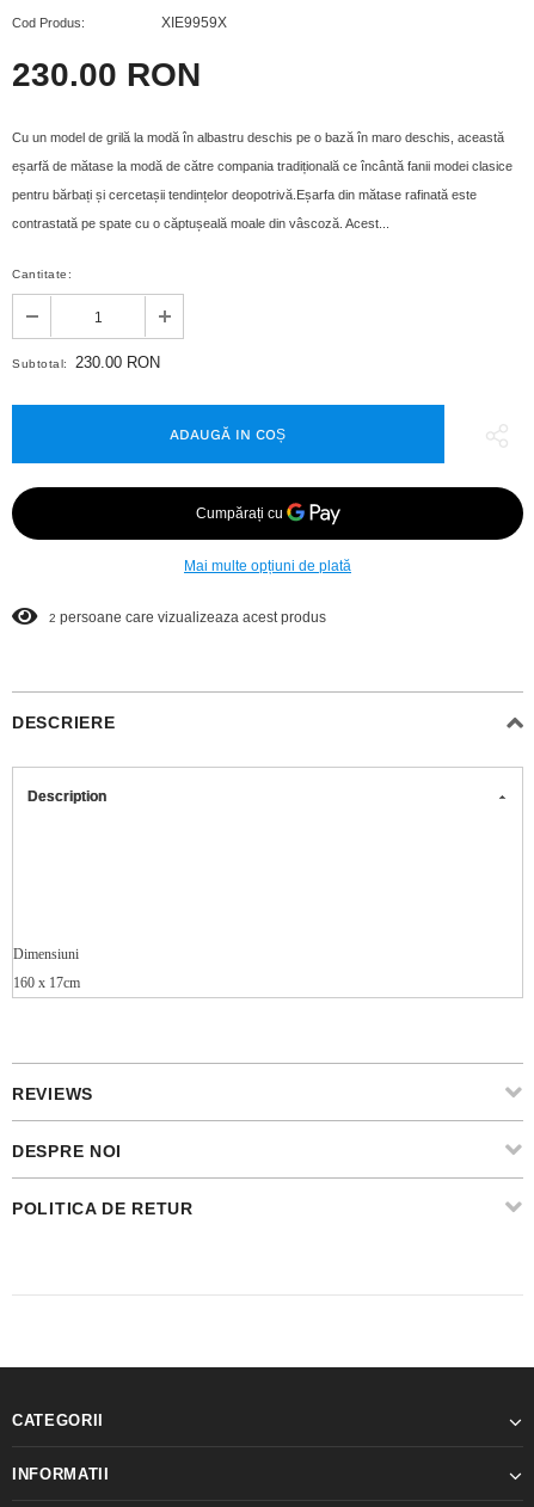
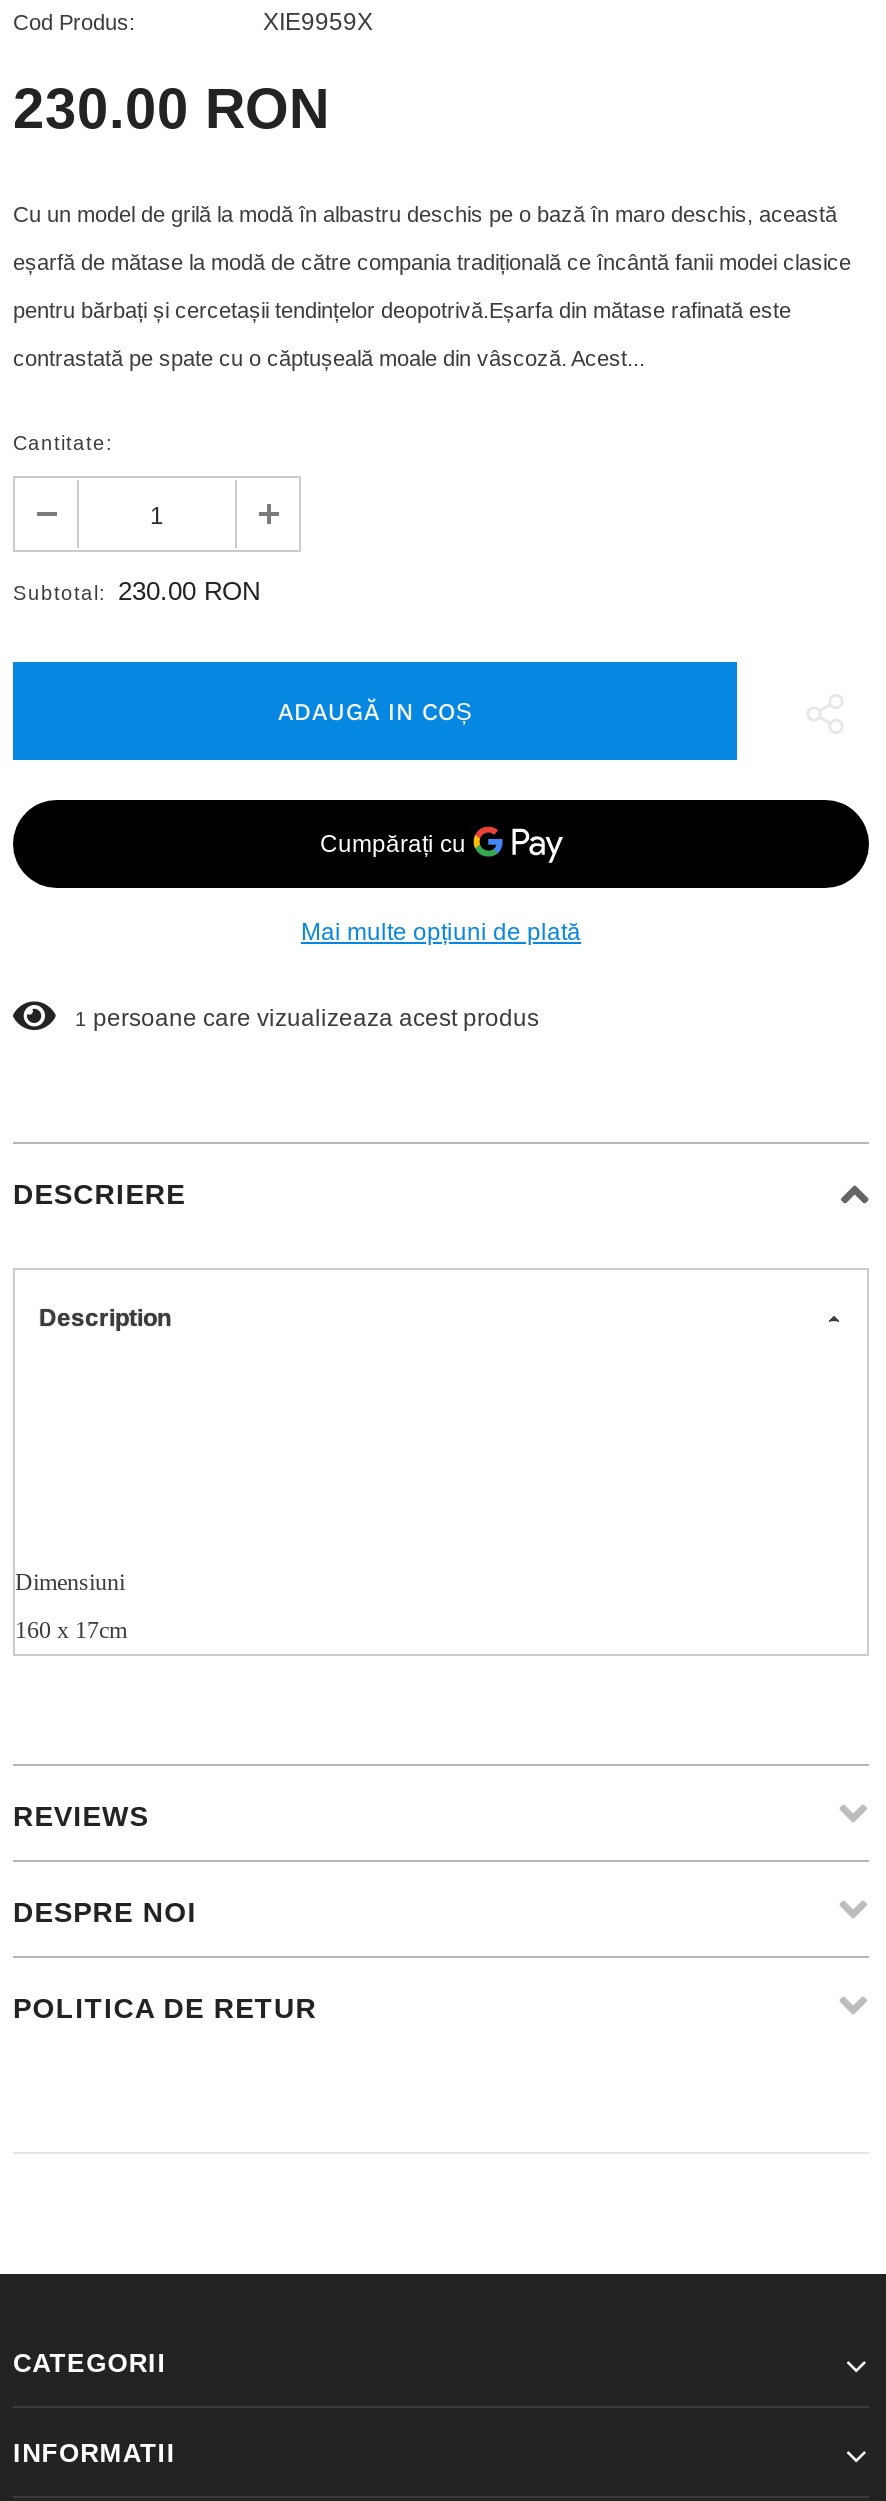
- 2 persoane care vizualizeaza acest produs
+ 1 persoane care vizualizeaza acest produs
